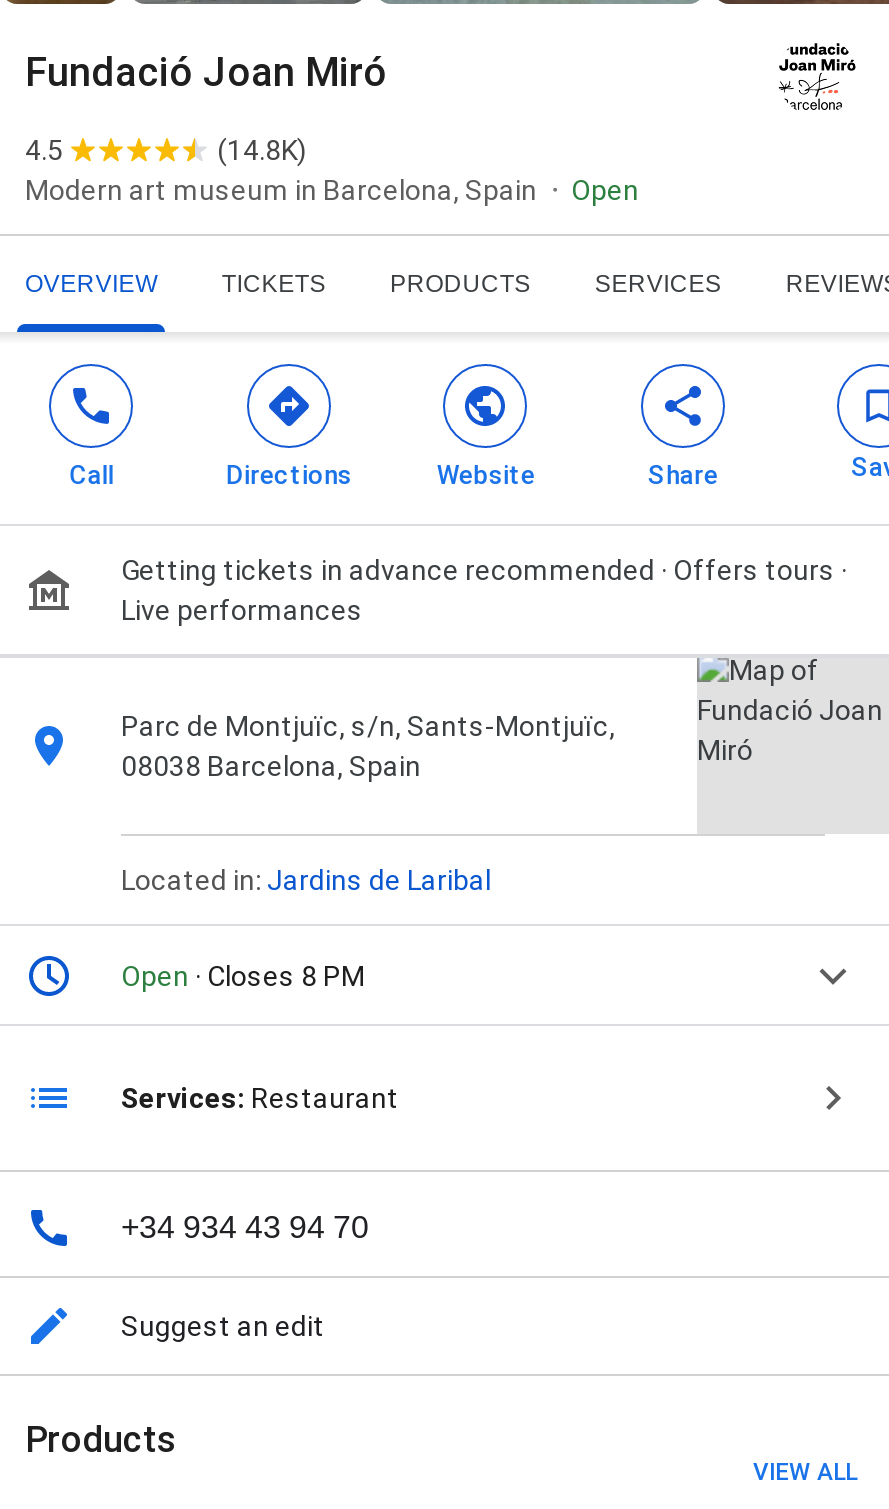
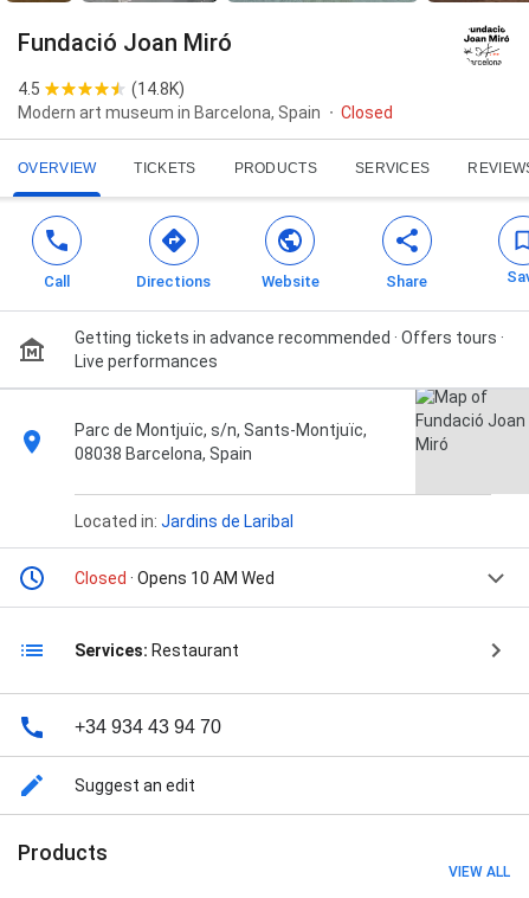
- Open
+ Closed

- Open · Closes 8 PM
+ Closed · Opens 10 AM Wed
